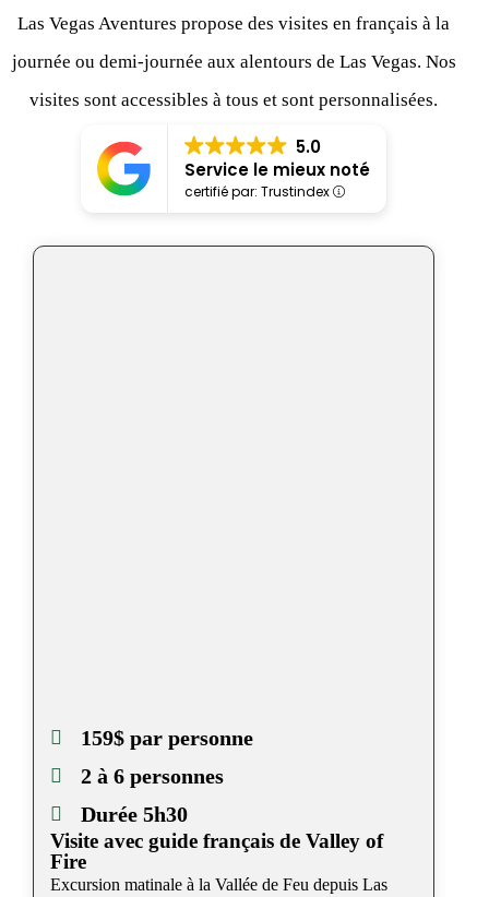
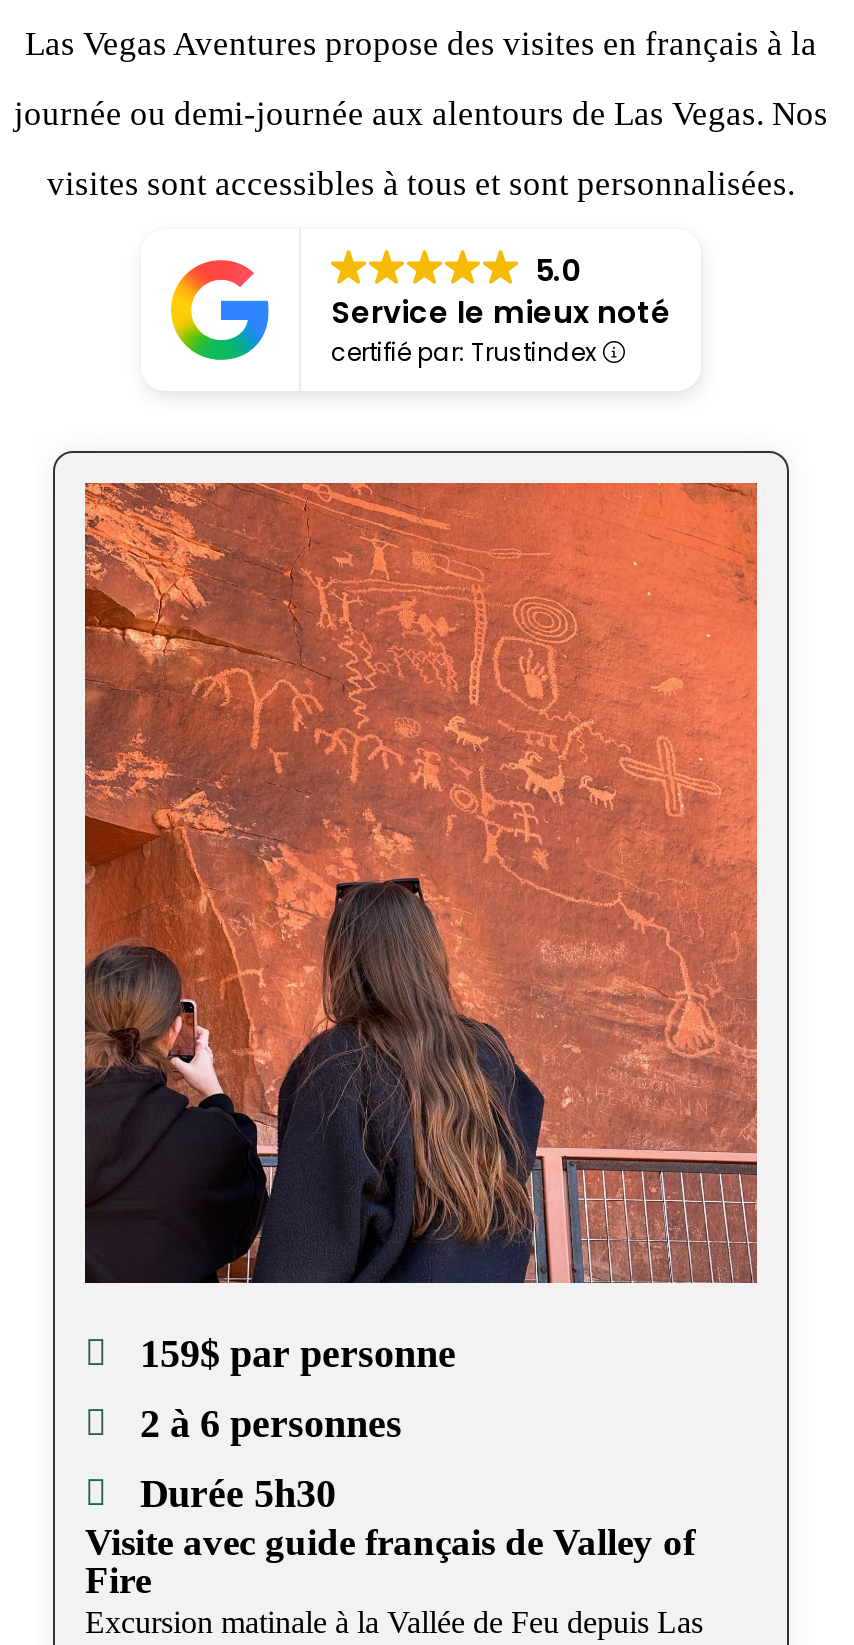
+ [image]
